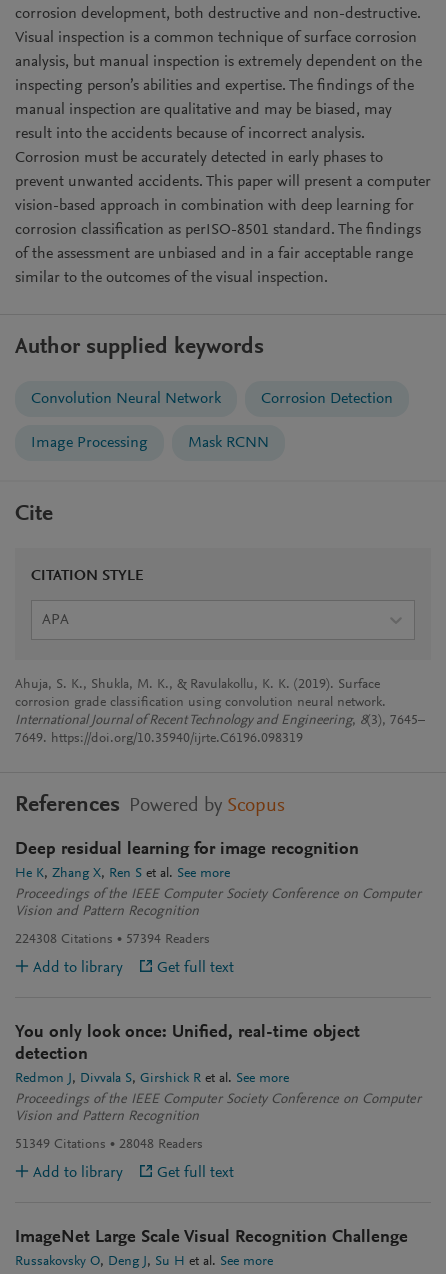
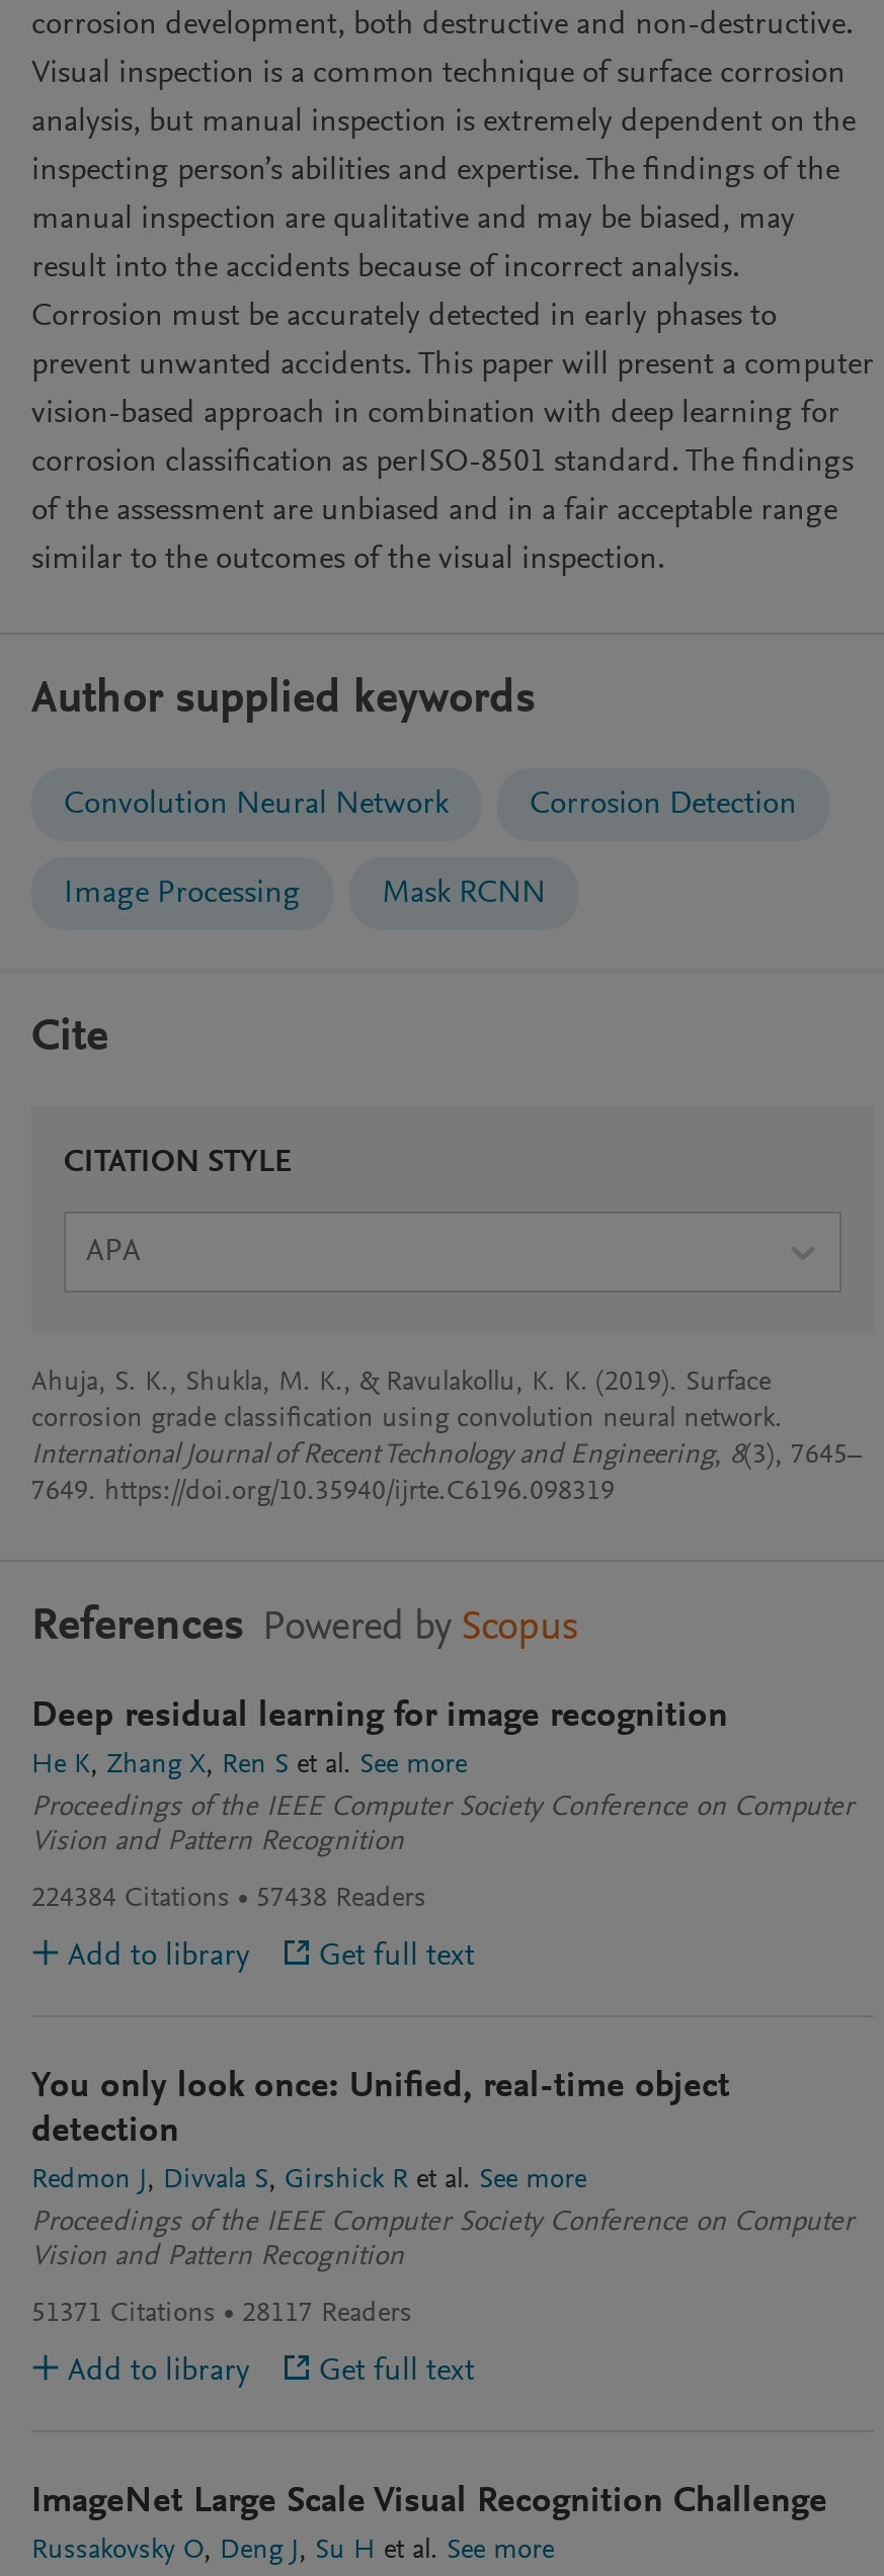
- 224308 Citations
+ 224384 Citations

- 57394 Readers
+ 57438 Readers

- 51349 Citations
+ 51371 Citations

- 28048 Readers
+ 28117 Readers
